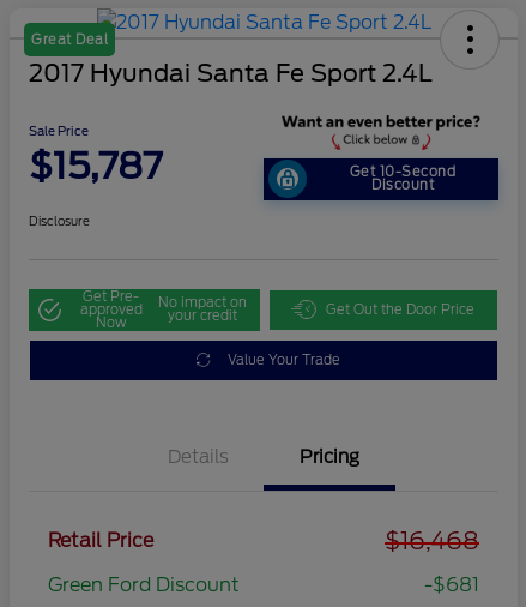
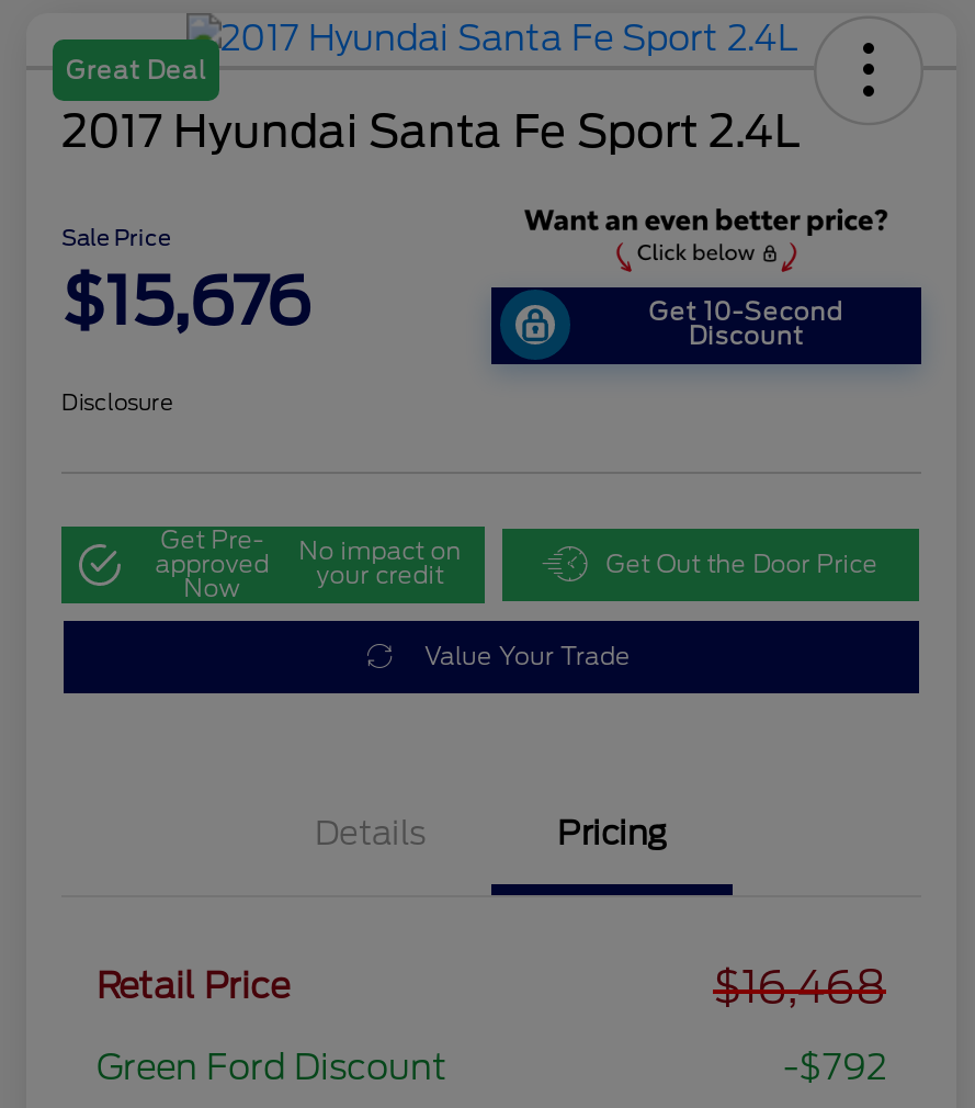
- $15,787
+ $15,676

- -$681
+ -$792
